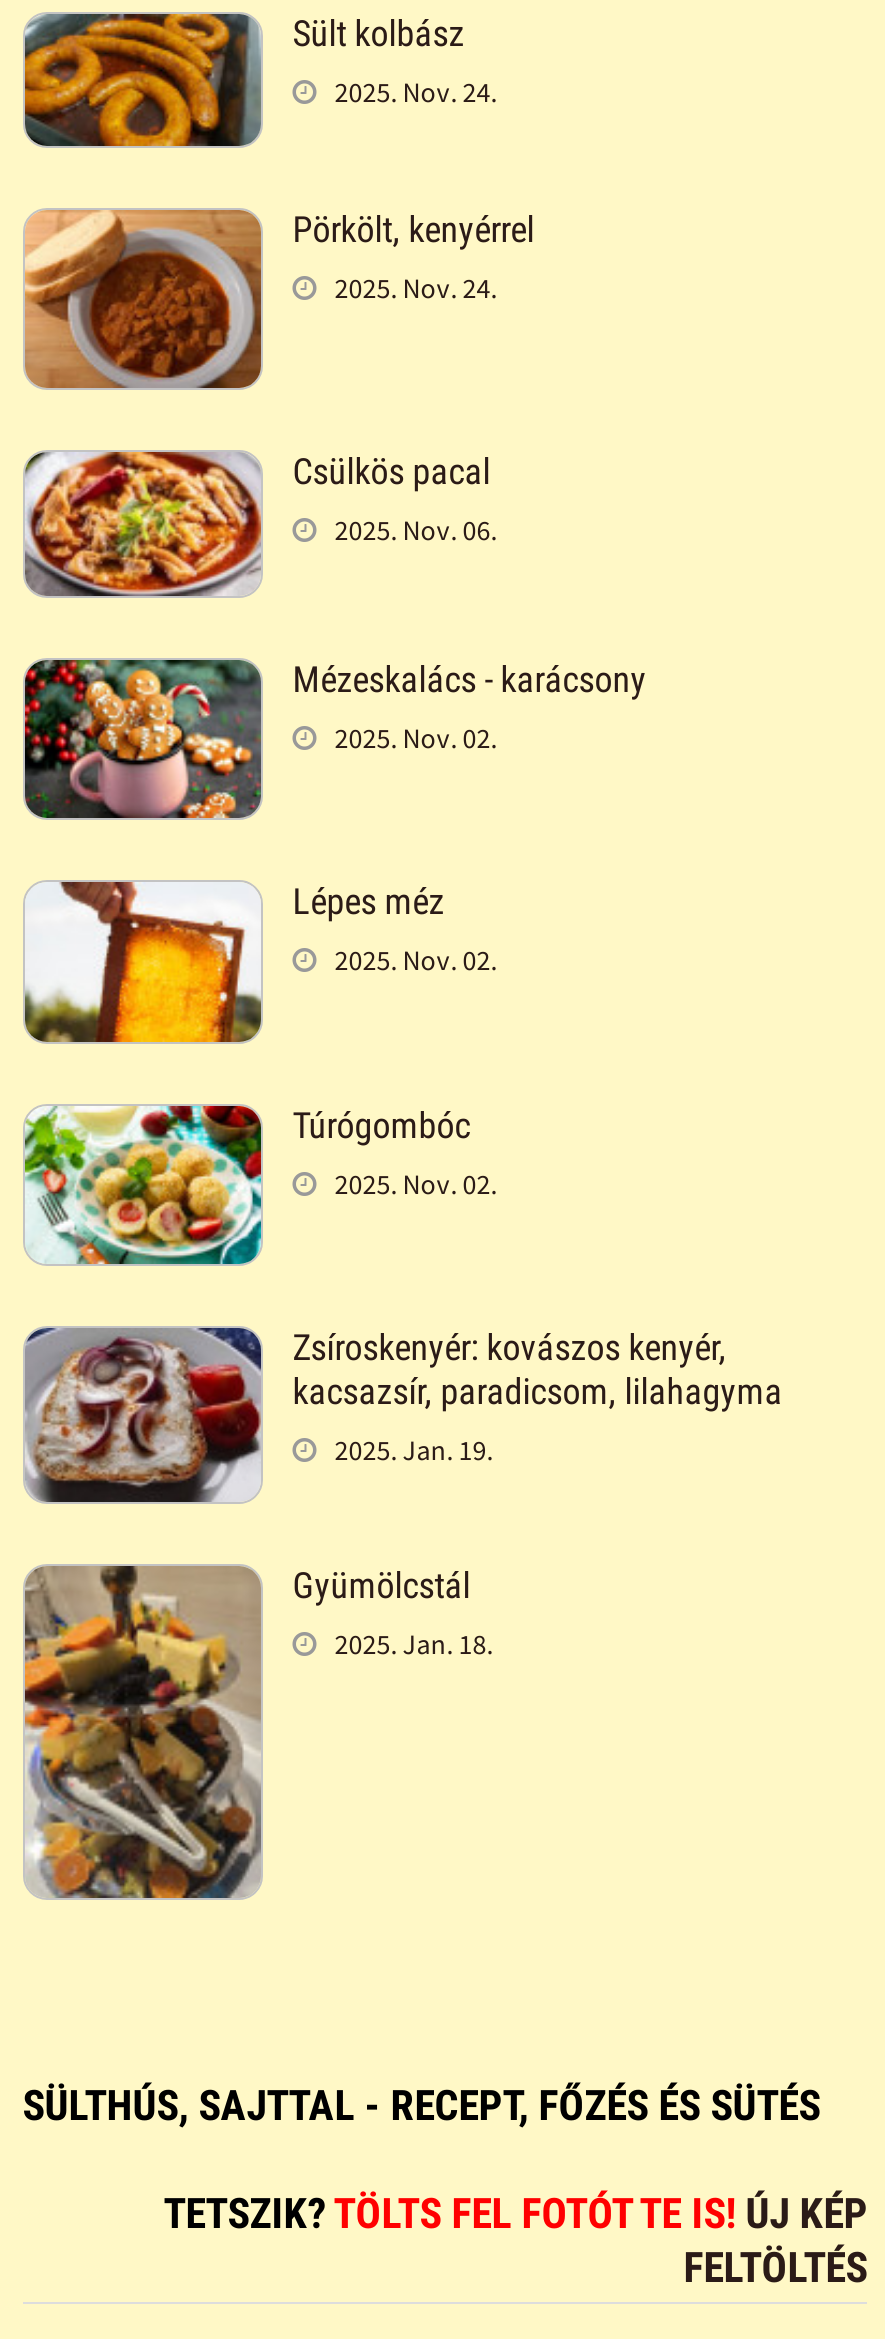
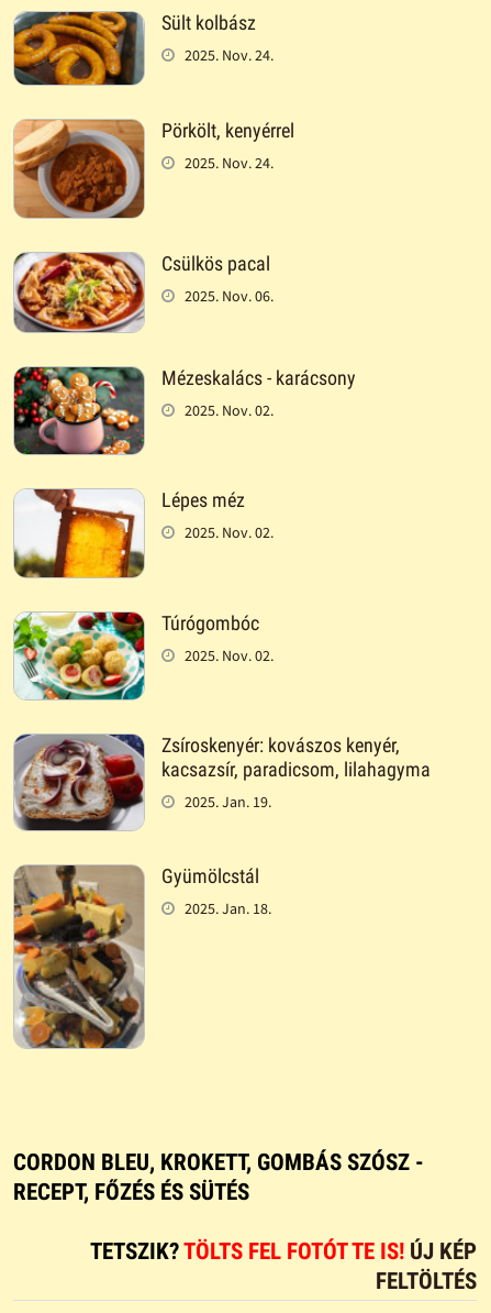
- SÜLTHÚS, SAJTTAL - RECEPT, FŐZÉS ÉS SÜTÉS
+ CORDON BLEU, KROKETT, GOMBÁS SZÓSZ -
+ RECEPT, FŐZÉS ÉS SÜTÉS
